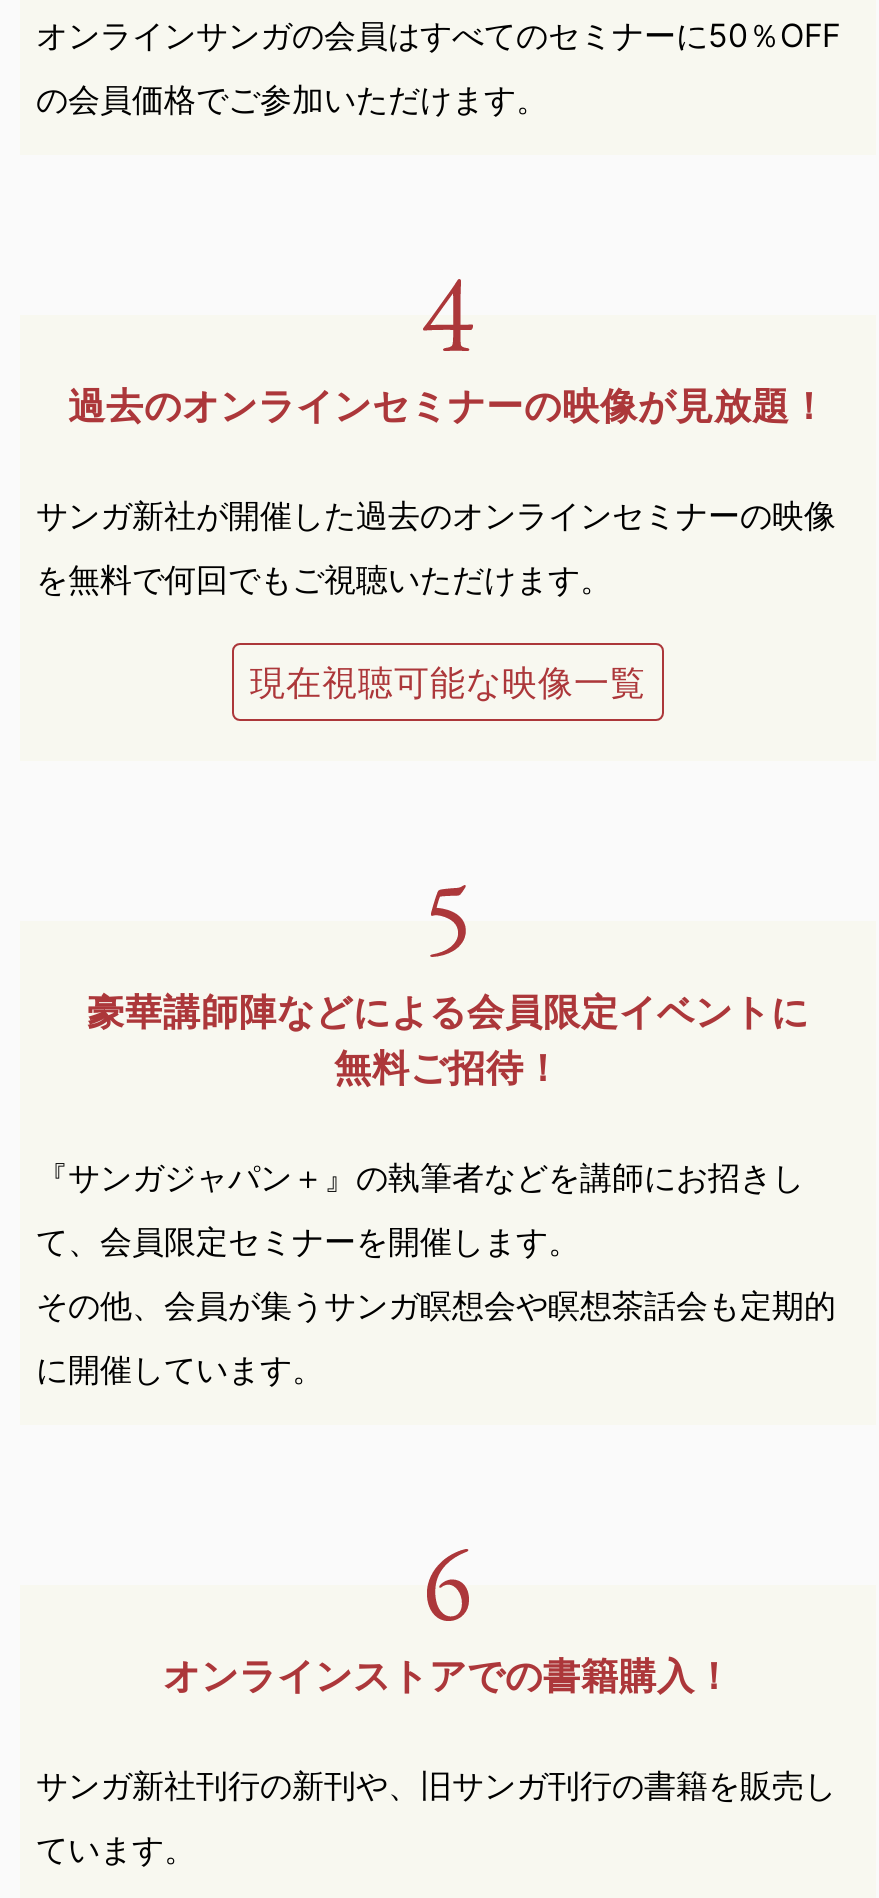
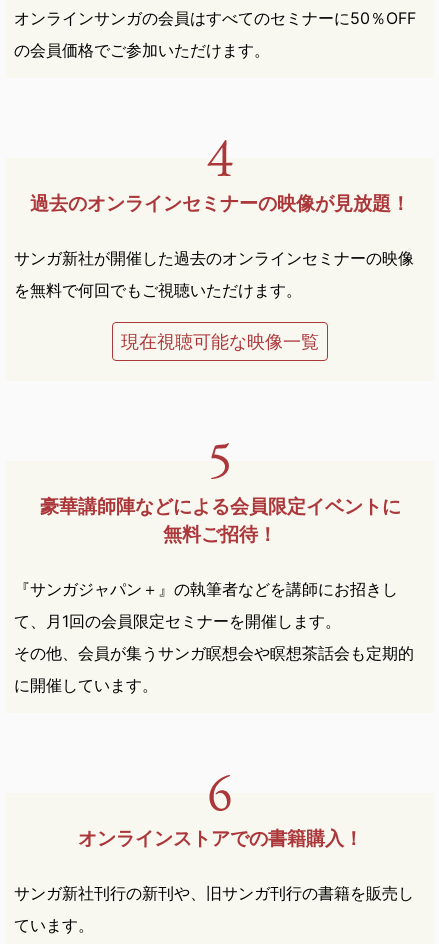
- て、会員限定セミナーを開催します。
+ て、月1回の会員限定セミナーを開催します。
